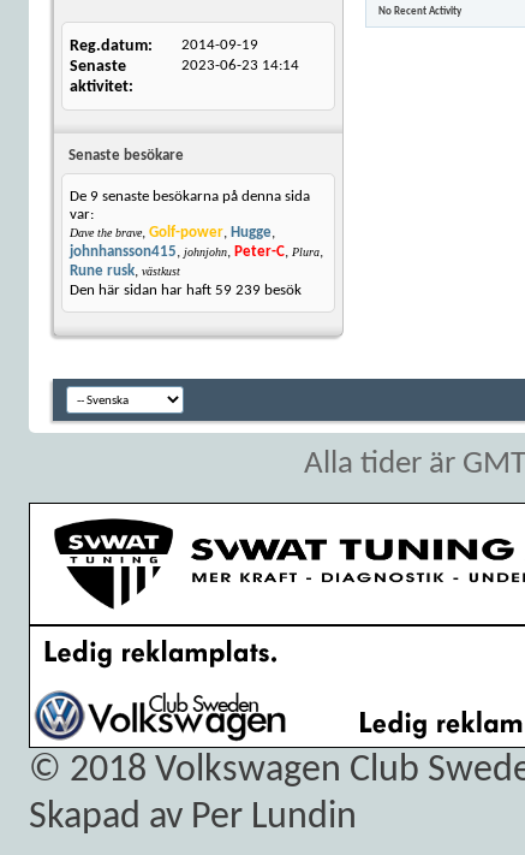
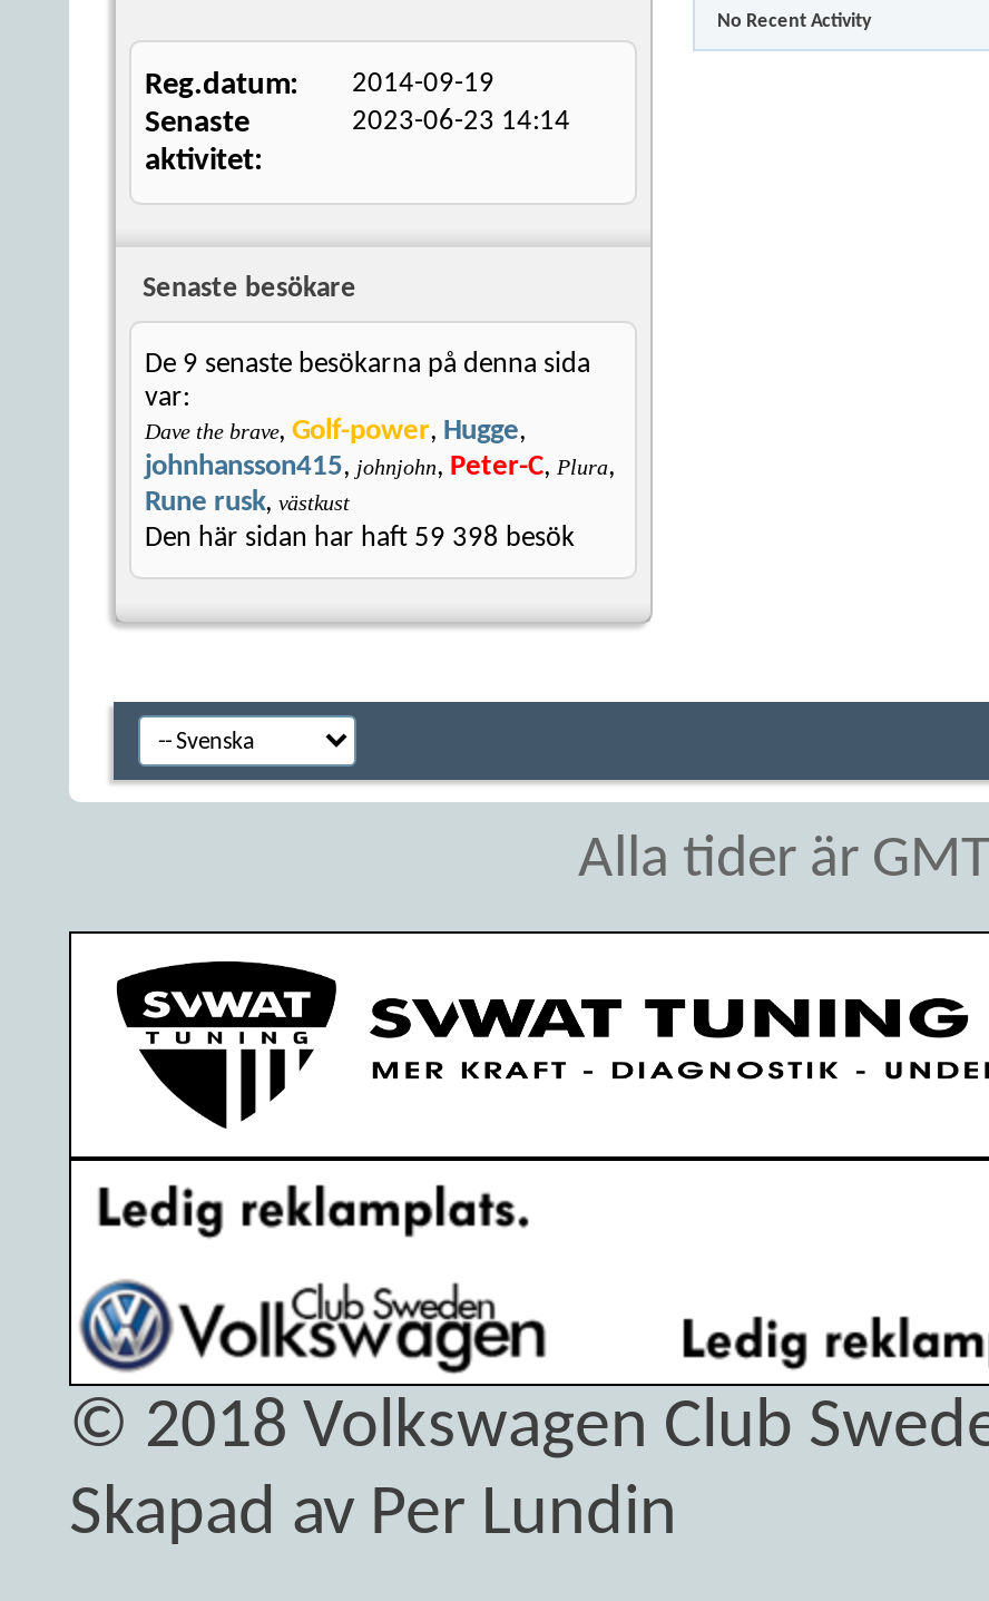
- Den här sidan har haft 59 239 besök
+ Den här sidan har haft 59 398 besök
